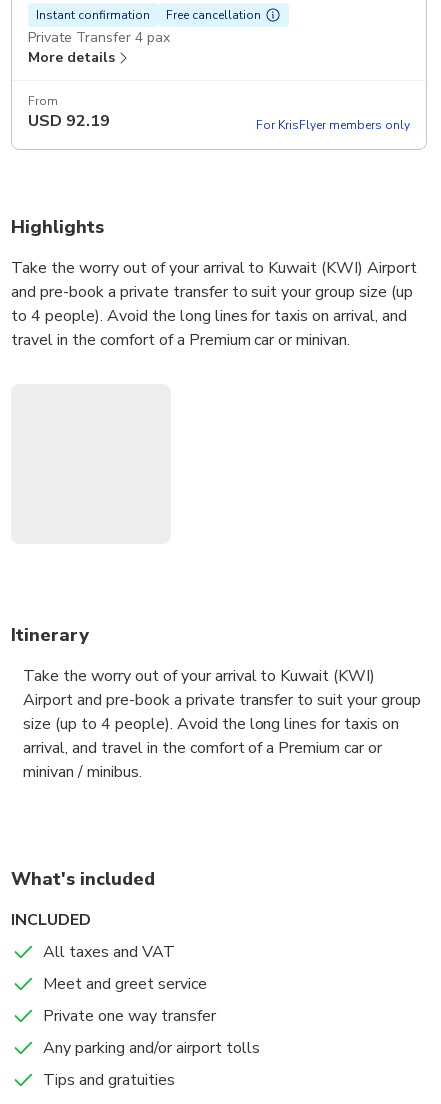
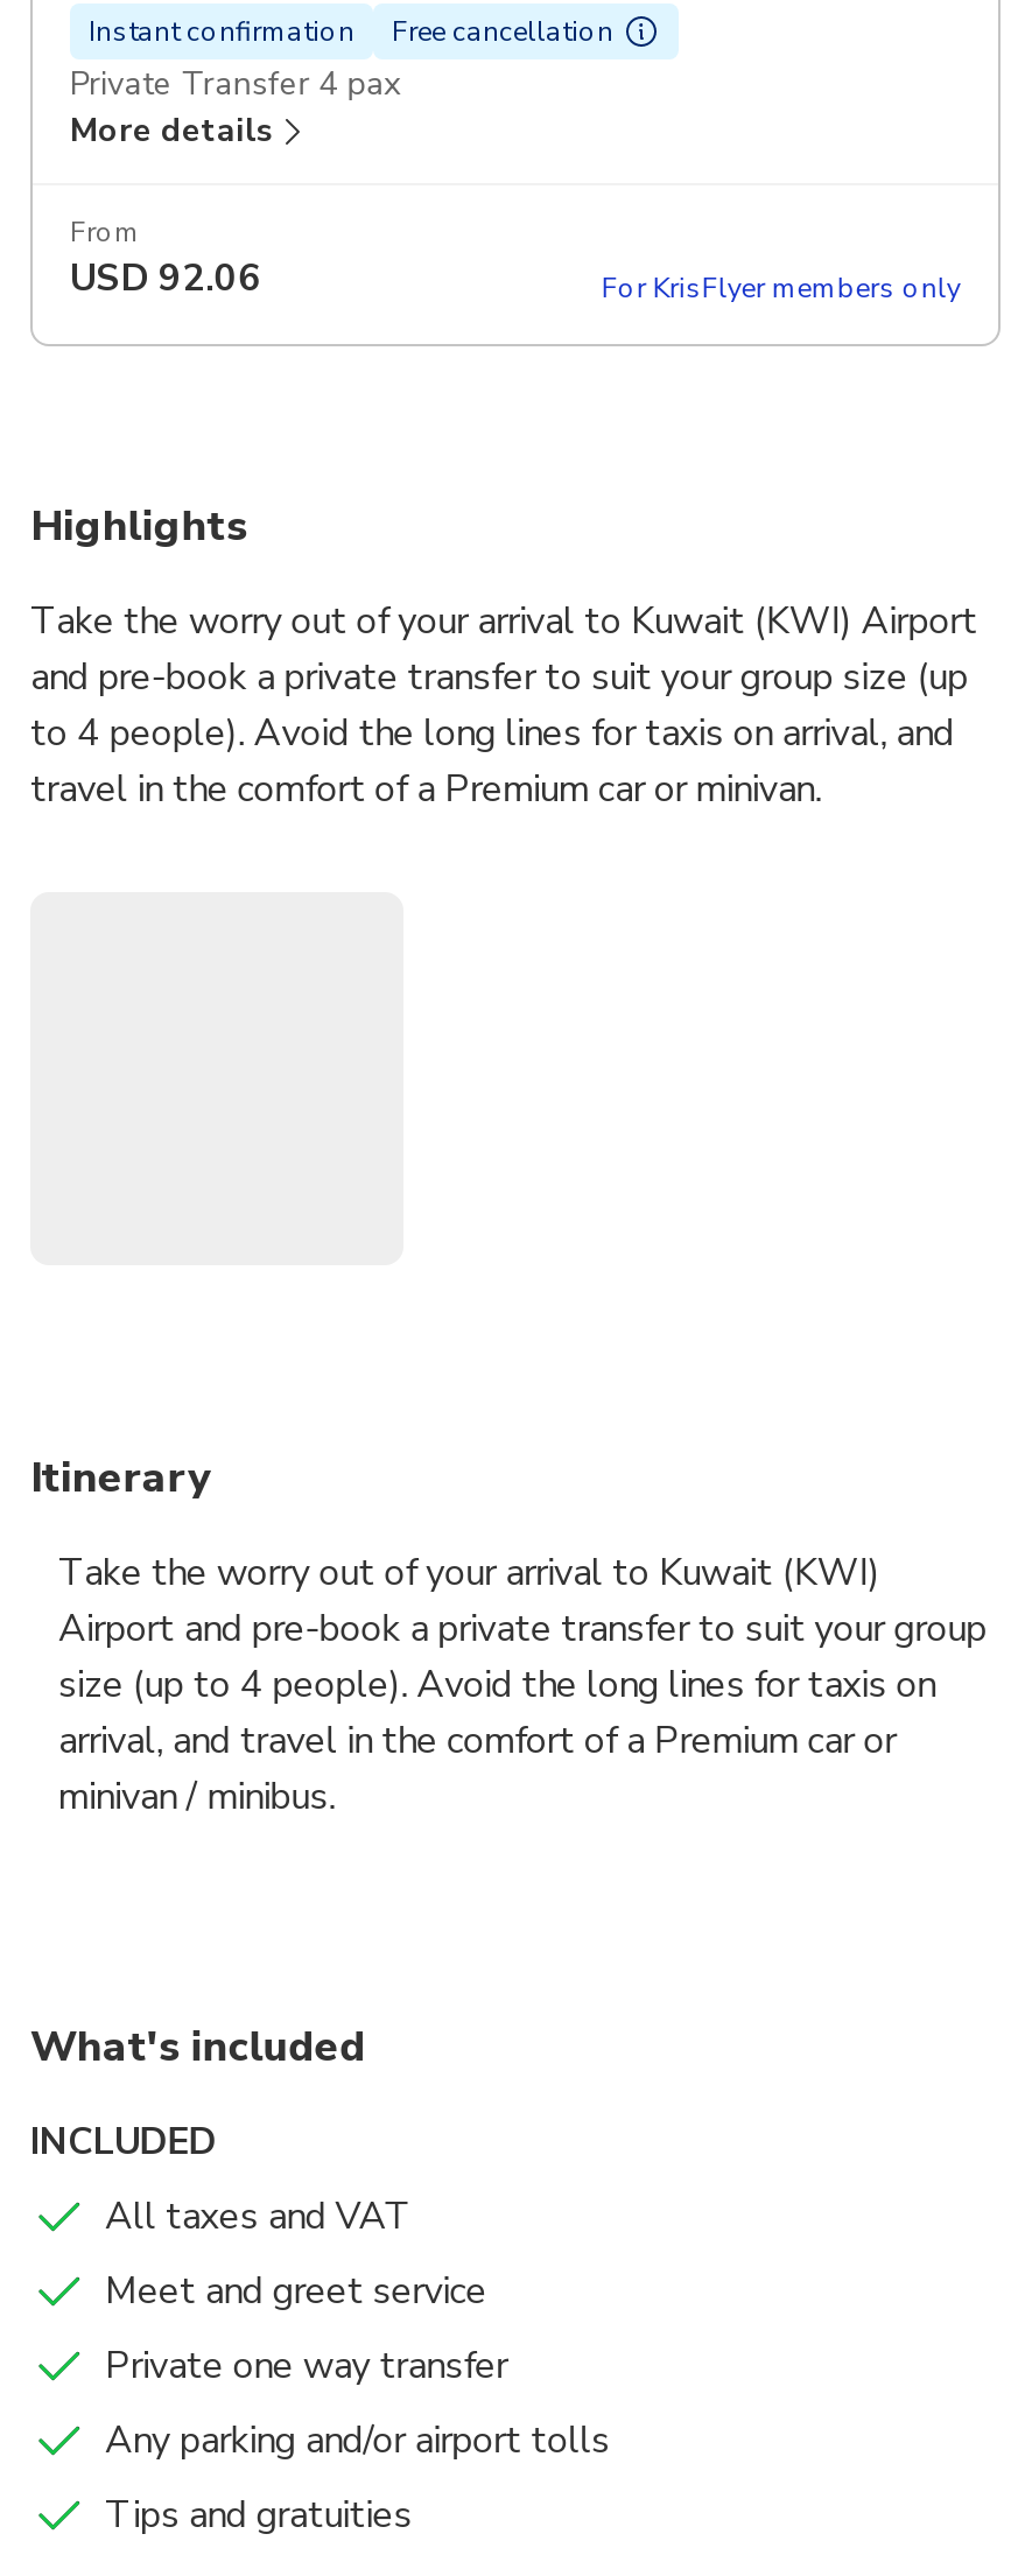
- USD 92.19
+ USD 92.06
